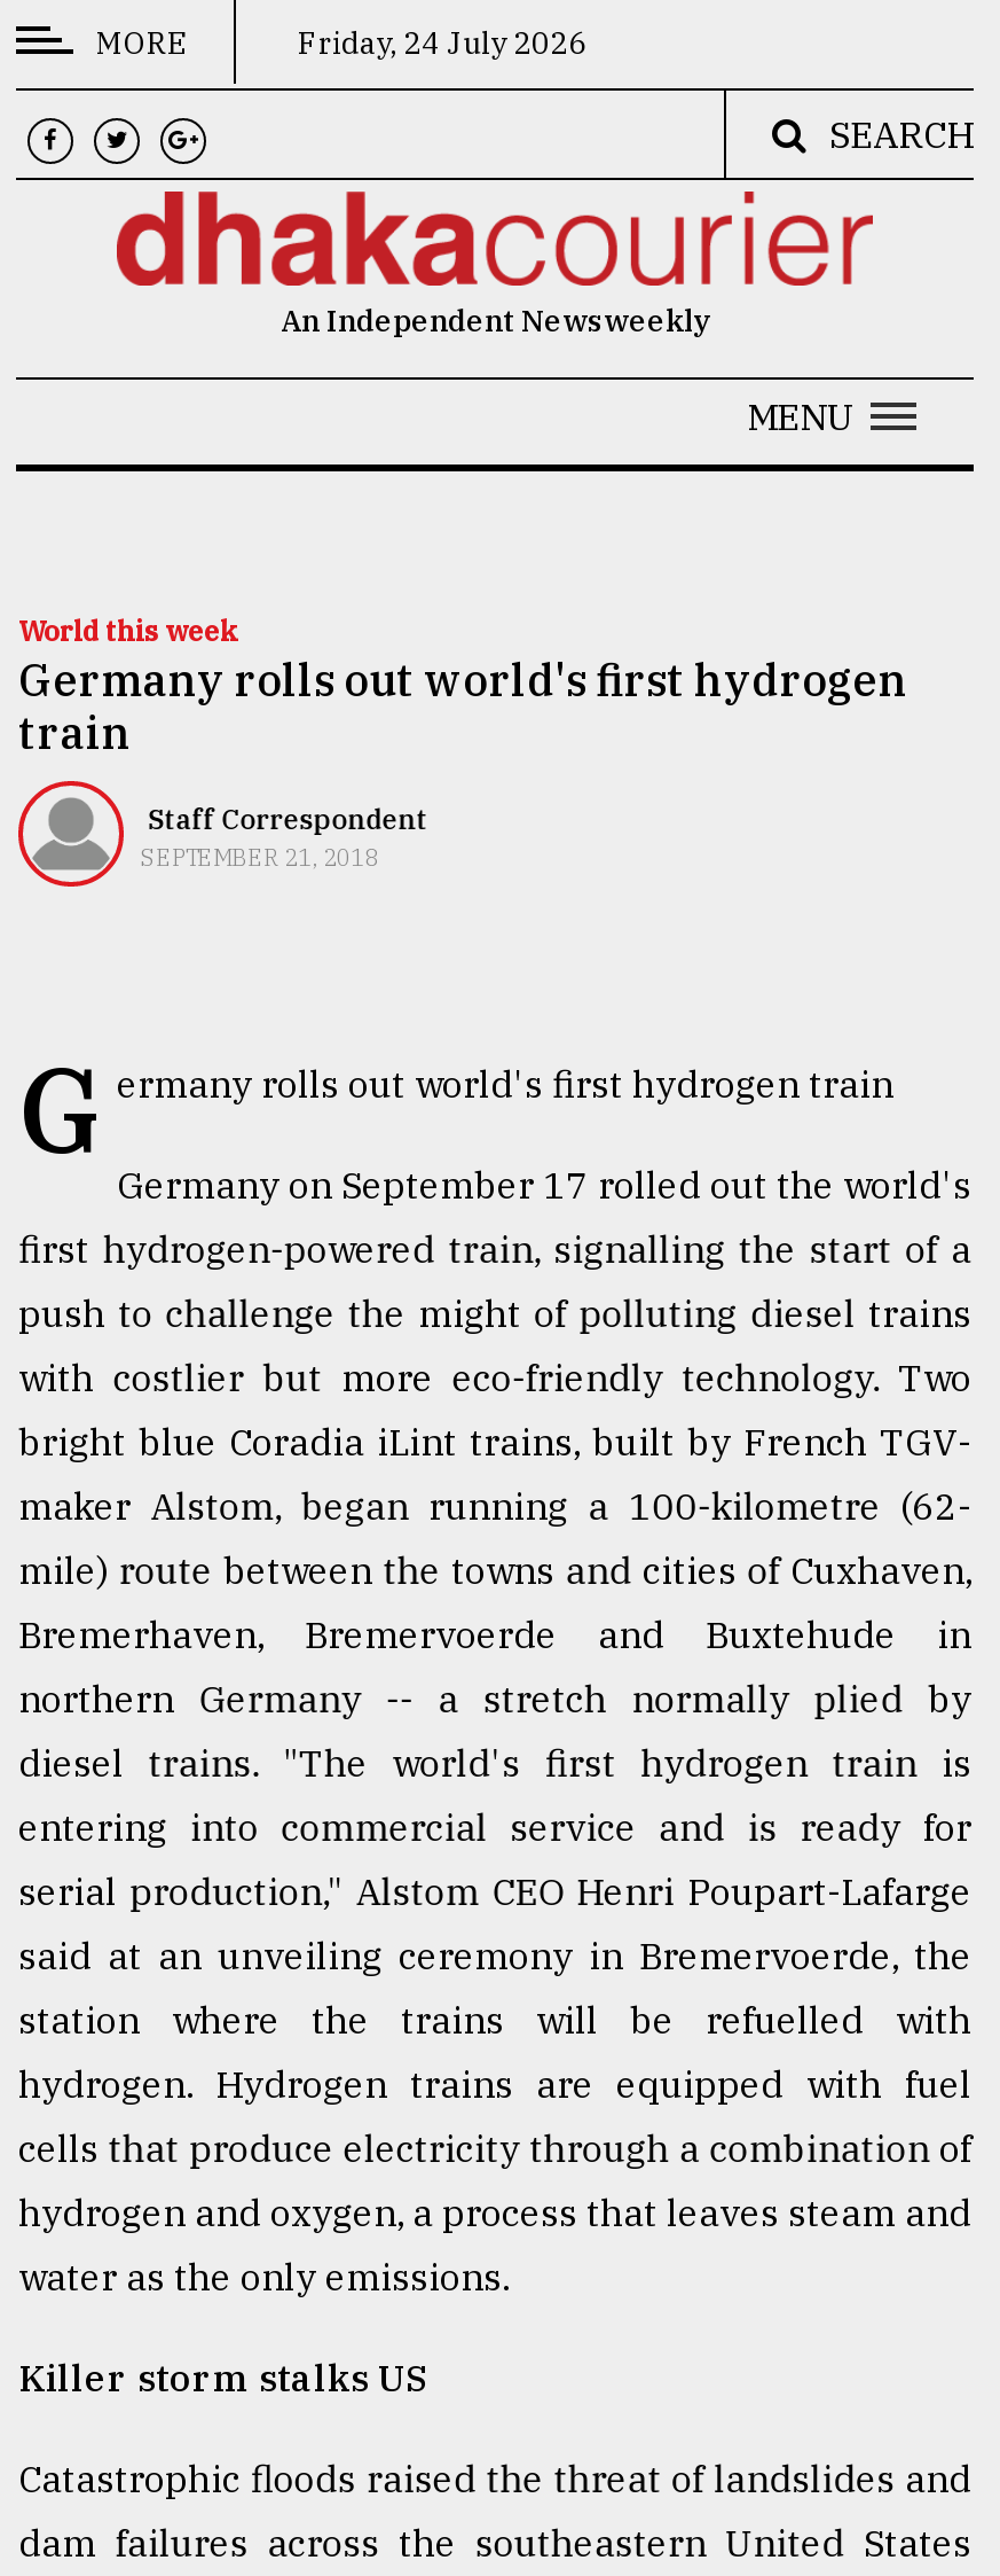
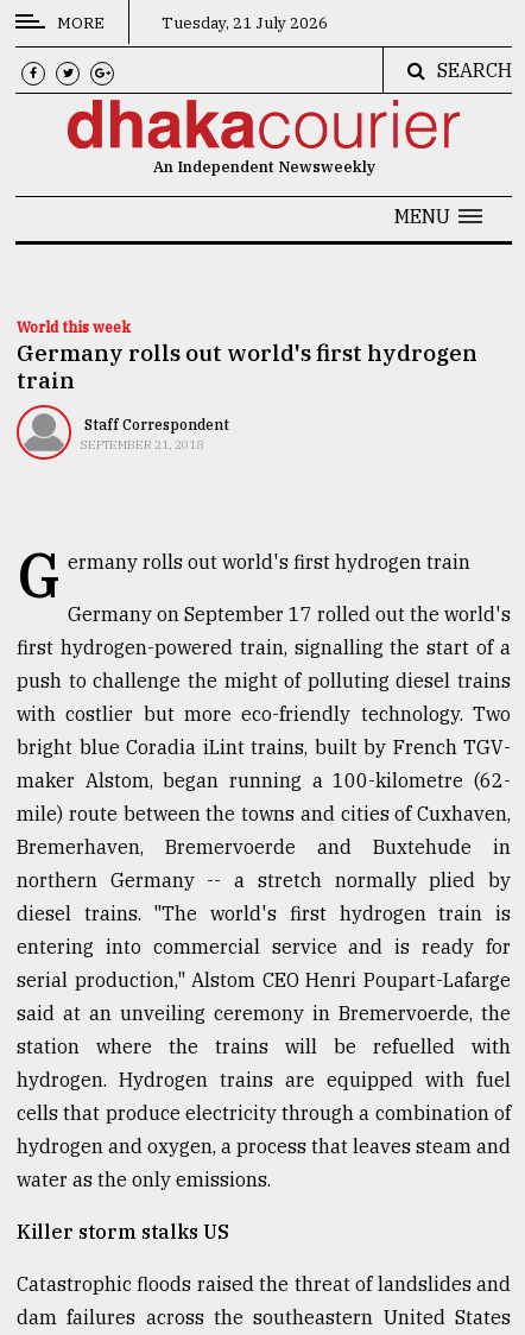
- Friday, 24 July 2026
+ Tuesday, 21 July 2026
